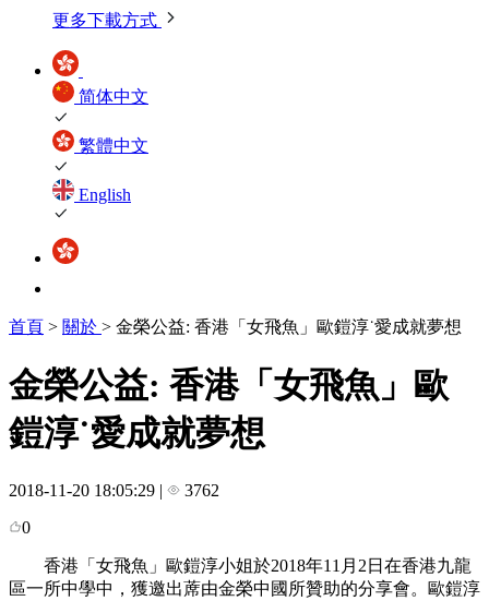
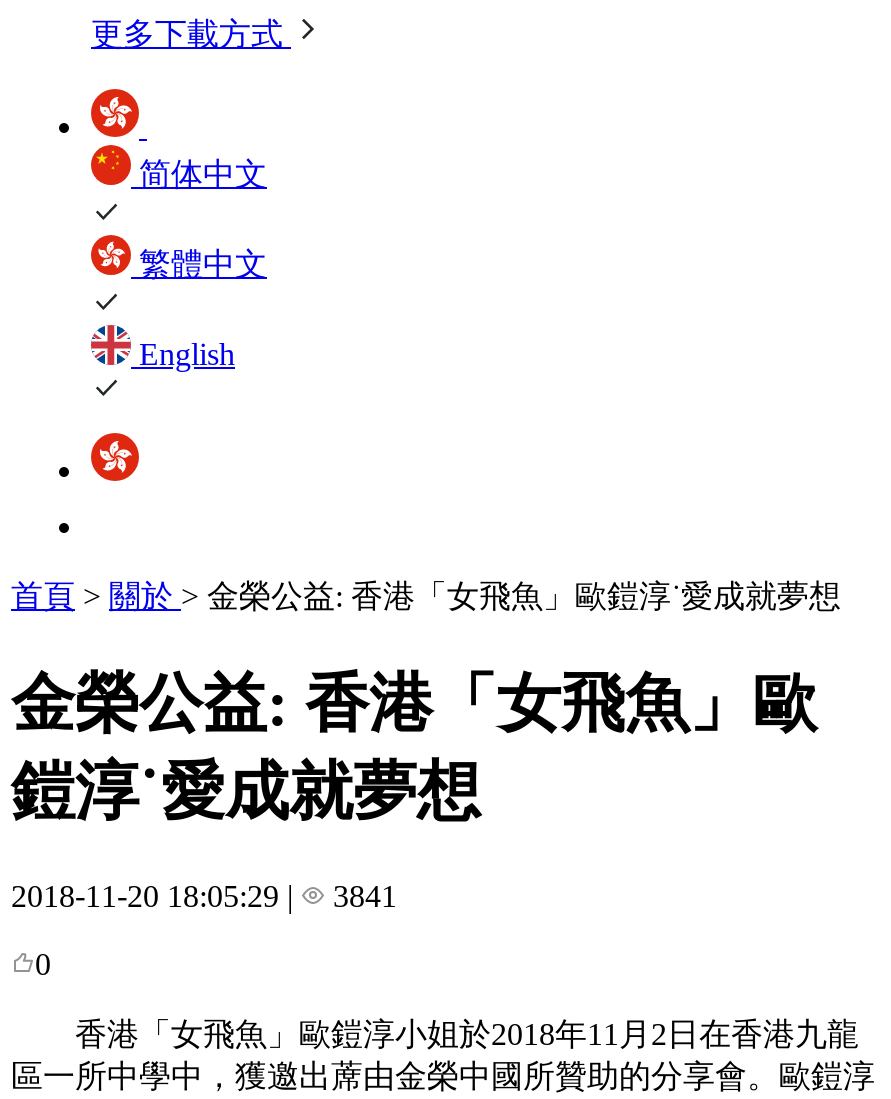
- 3762
+ 3841
